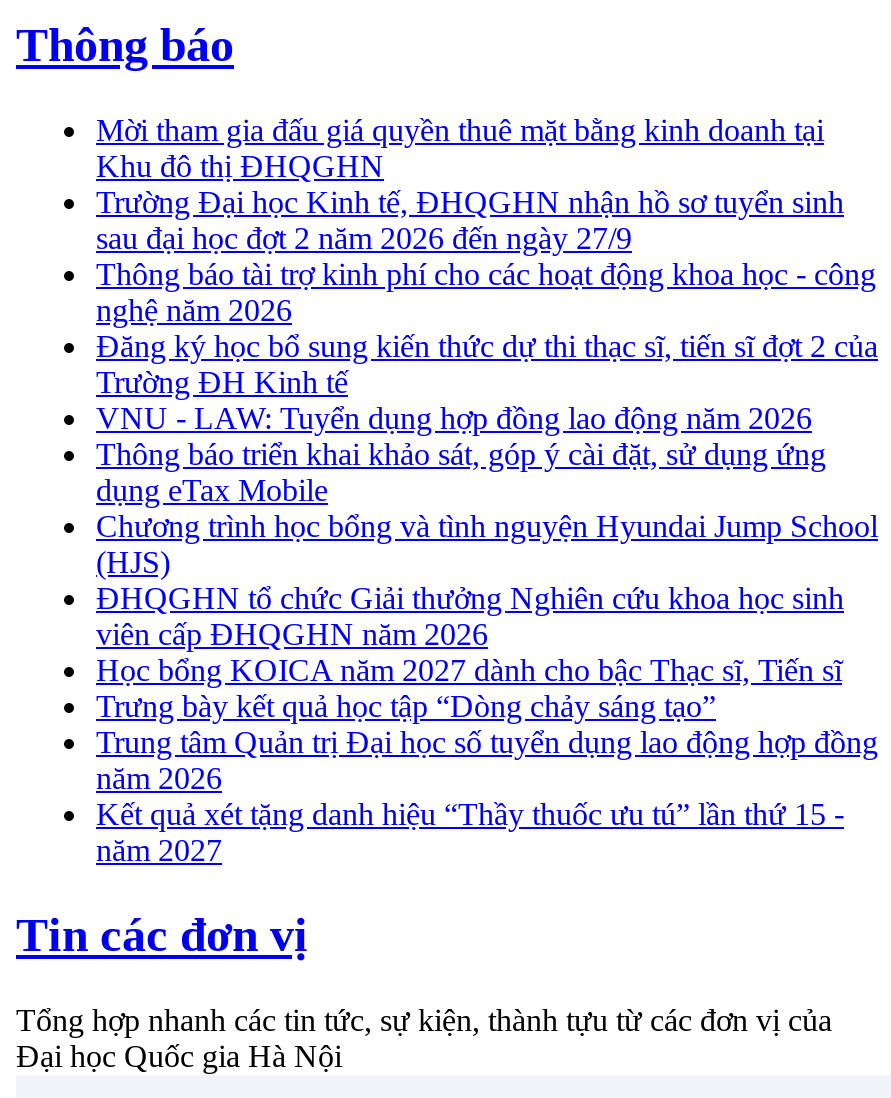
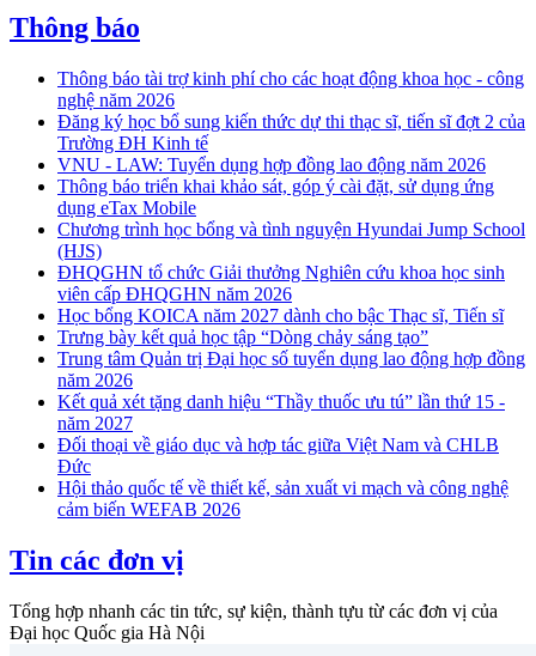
- Mời tham gia đấu giá quyền thuê mặt bằng kinh doanh tại
- Khu đô thị ĐHQGHN
- Trường Đại học Kinh tế, ĐHQGHN nhận hồ sơ tuyển sinh
- sau đại học đợt 2 năm 2026 đến ngày 27/9

moved up: Thông báo tài trợ kinh phí cho các hoạt động khoa học - công | nghệ năm 2026 | Đăng ký học bổ sung kiến thức dự thi thạc sĩ, tiến sĩ đợt 2 của | ... | Kết quả xét tặng danh hiệu “Thầy thuốc ưu tú” lần thứ 15 - | năm 2027

+ Đối thoại về giáo dục và hợp tác giữa Việt Nam và CHLB
+ Đức
+ Hội thảo quốc tế về thiết kế, sản xuất vi mạch và công nghệ
+ cảm biến WEFAB 2026
